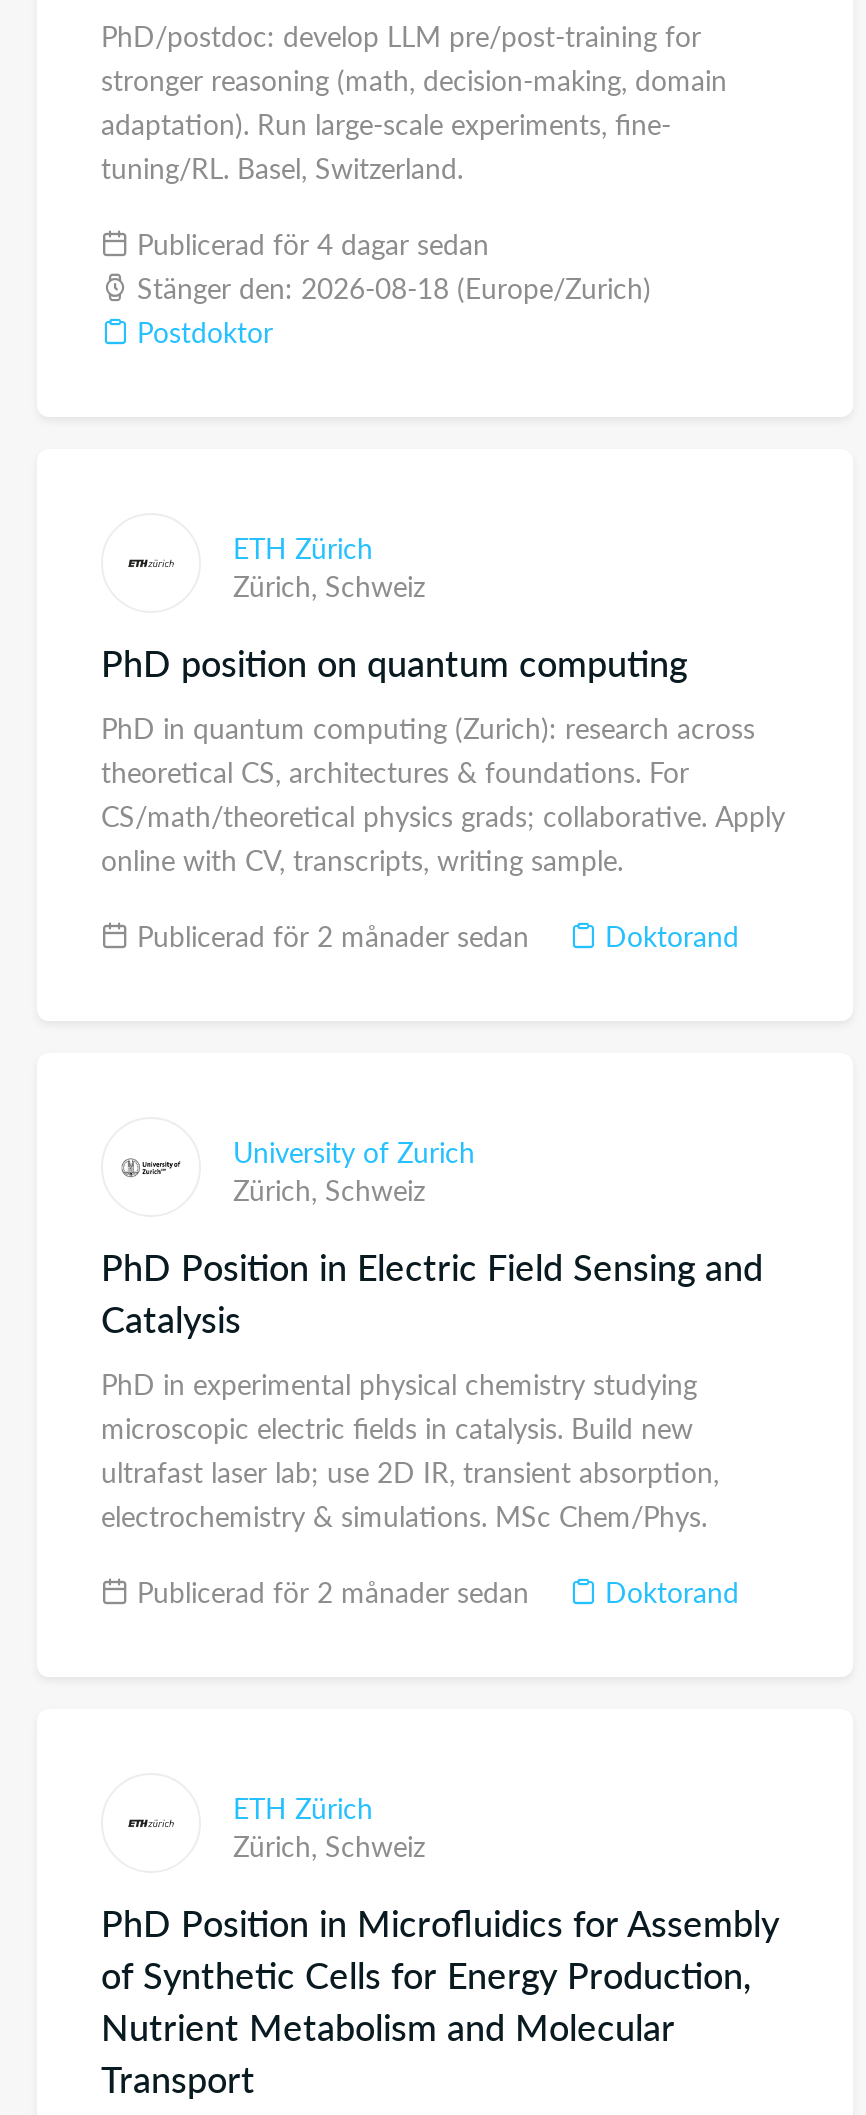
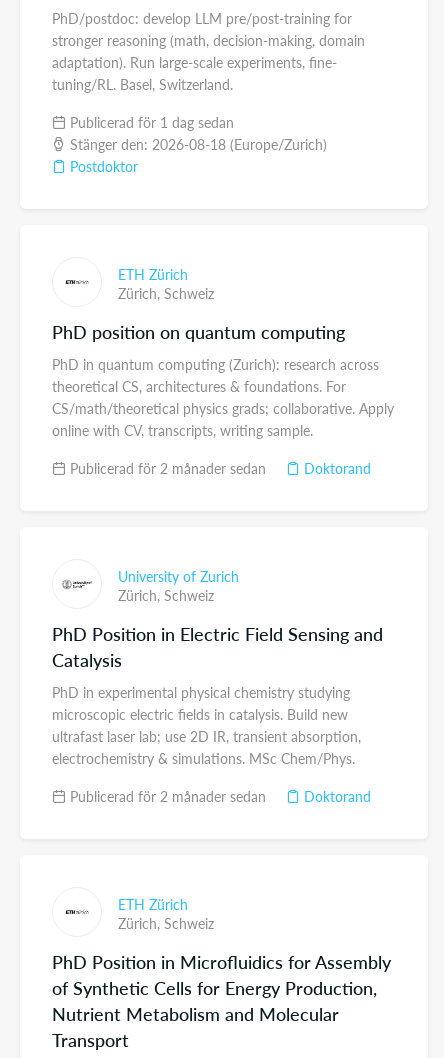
- Publicerad för 4 dagar sedan
+ Publicerad för 1 dag sedan
